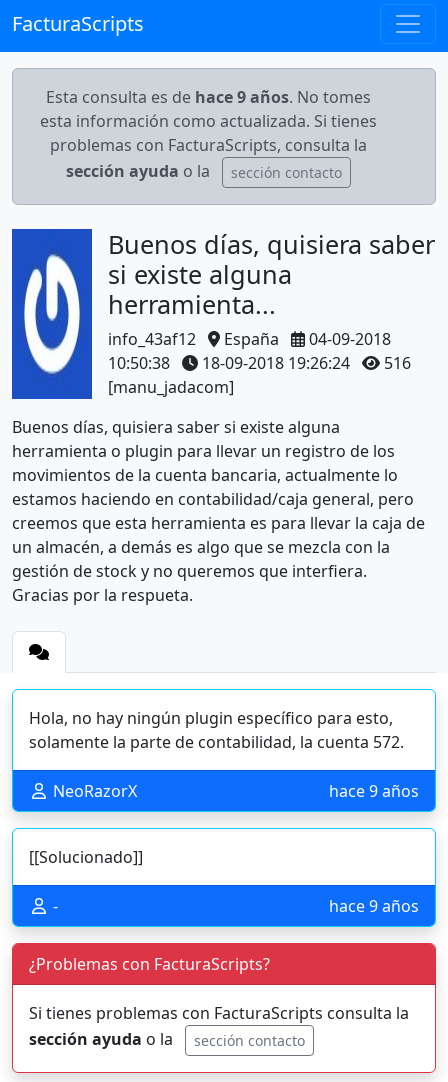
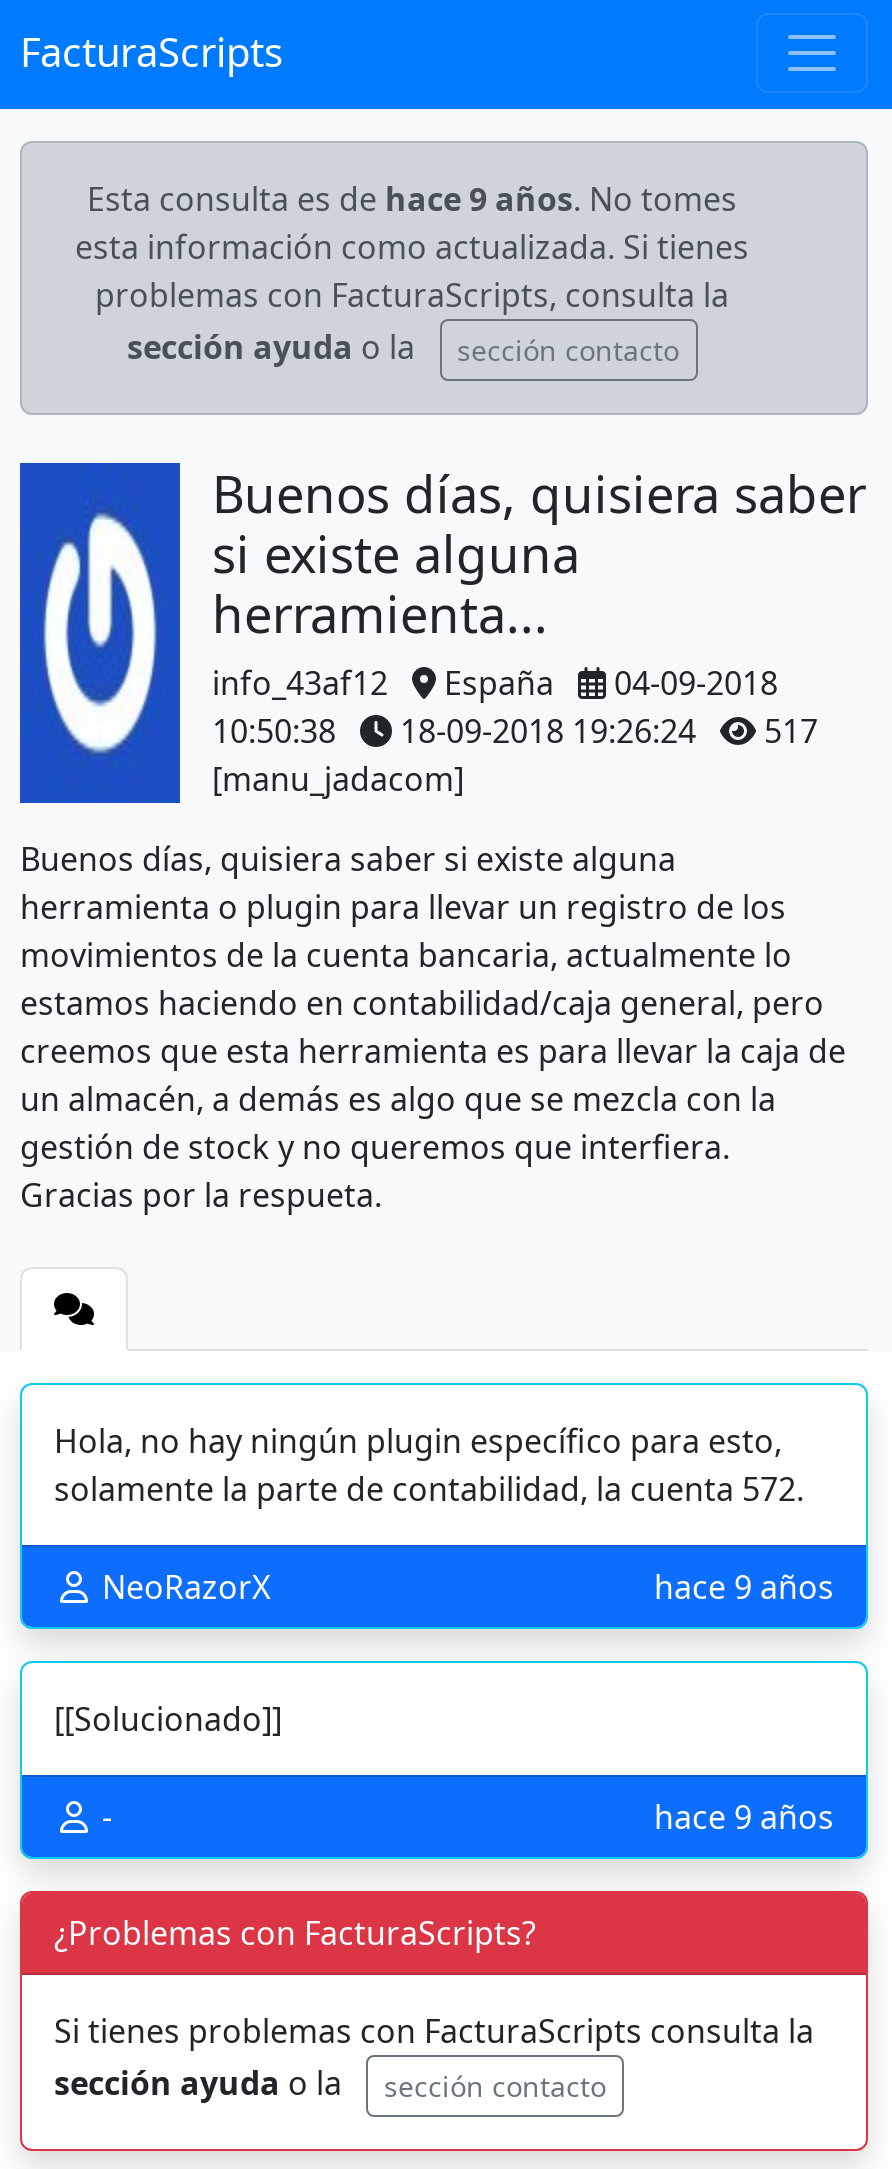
- 10:50:38 18-09-2018 19:26:24 516
+ 10:50:38 18-09-2018 19:26:24 517
